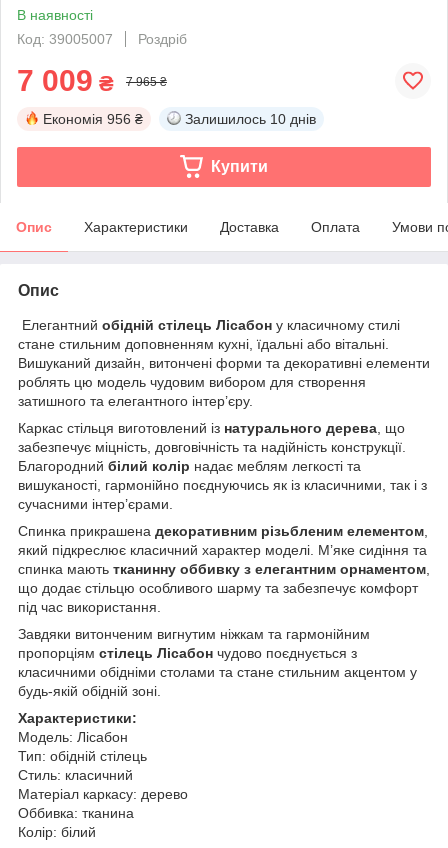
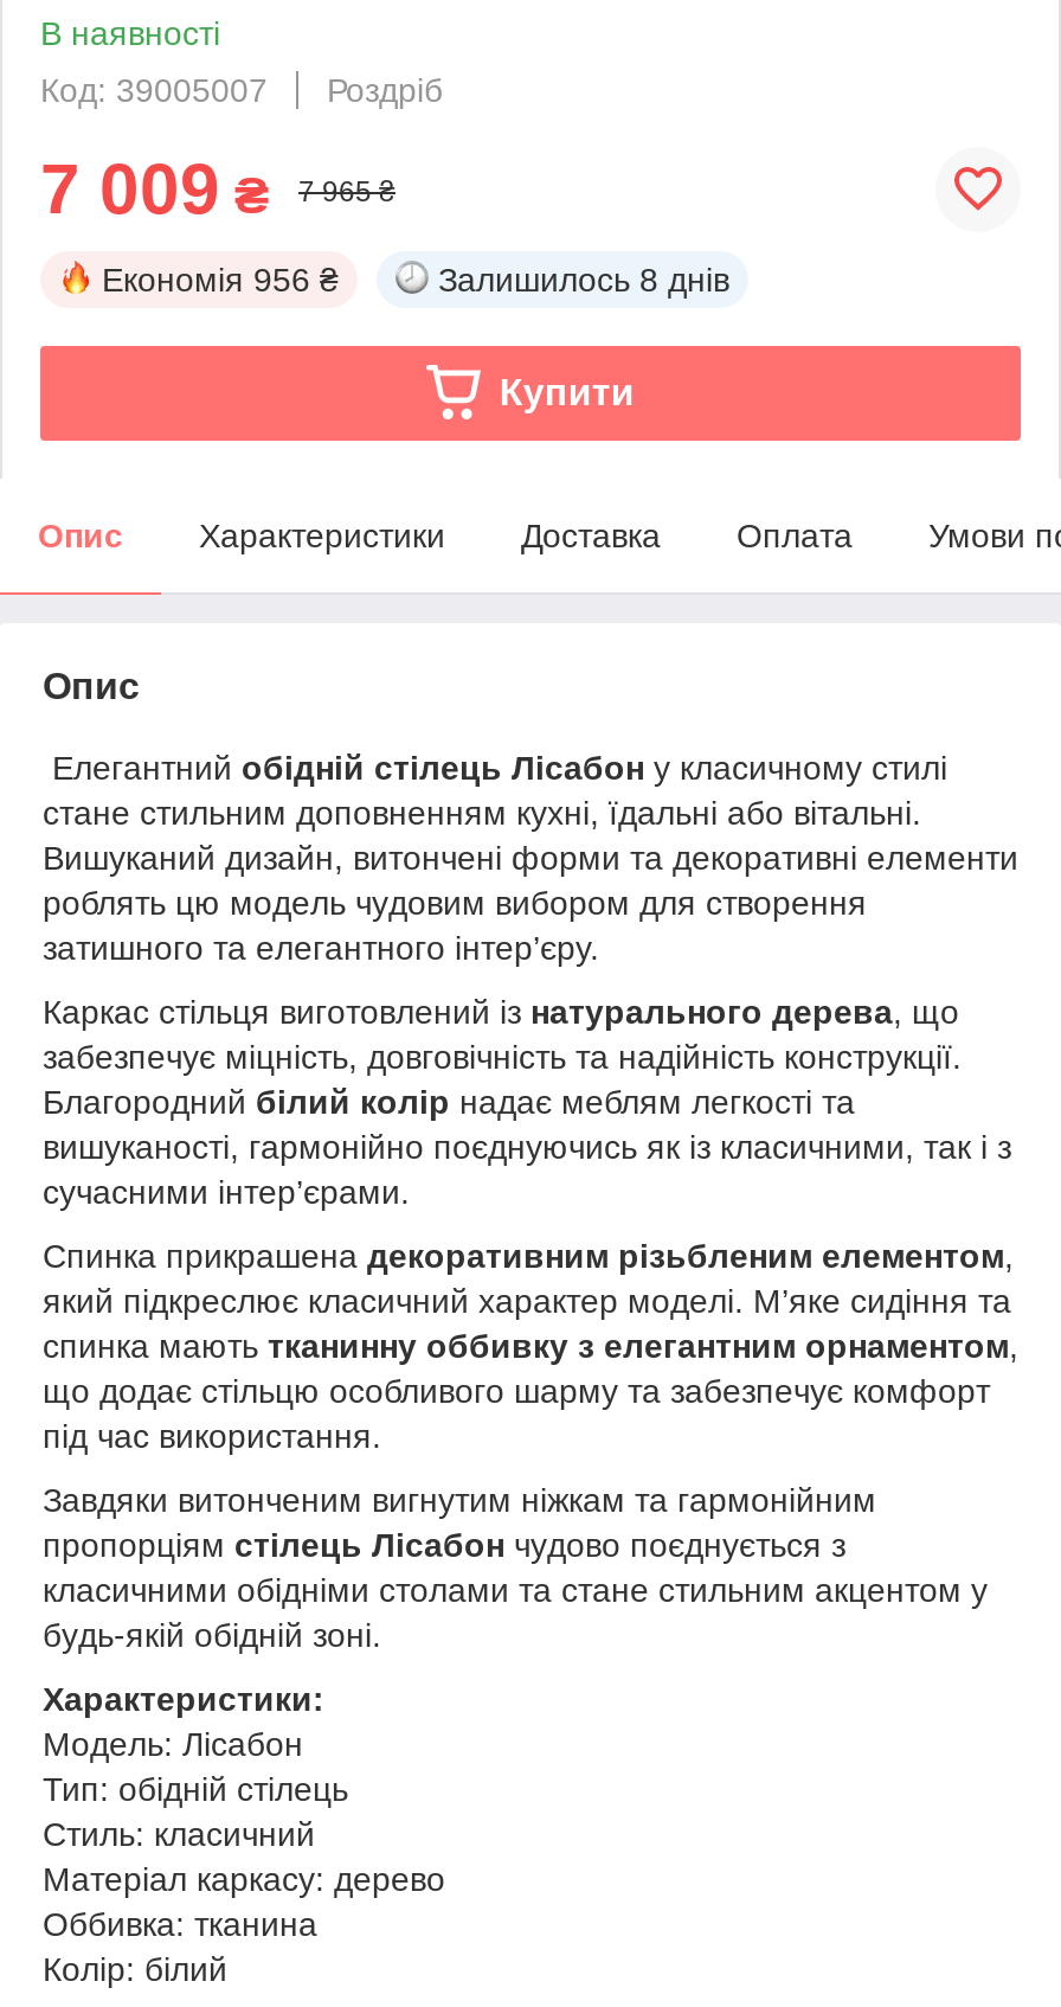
- Залишилось 10 днів
+ Залишилось 8 днів
